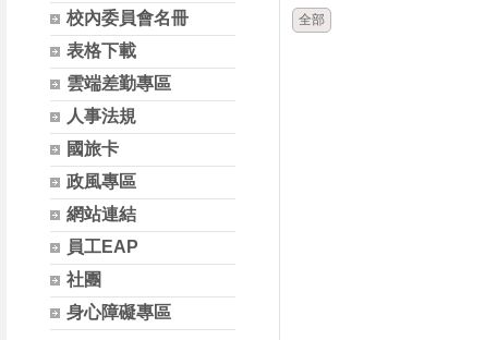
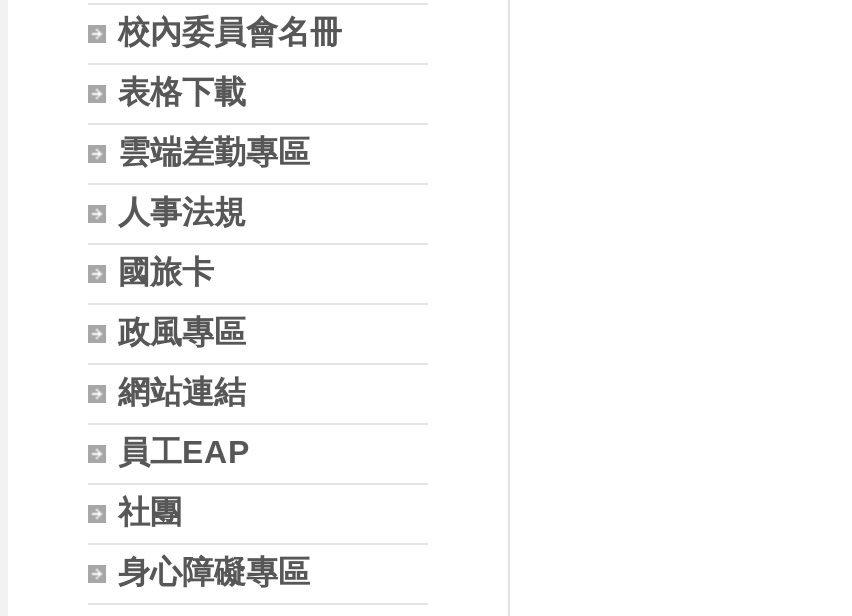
- 全部
